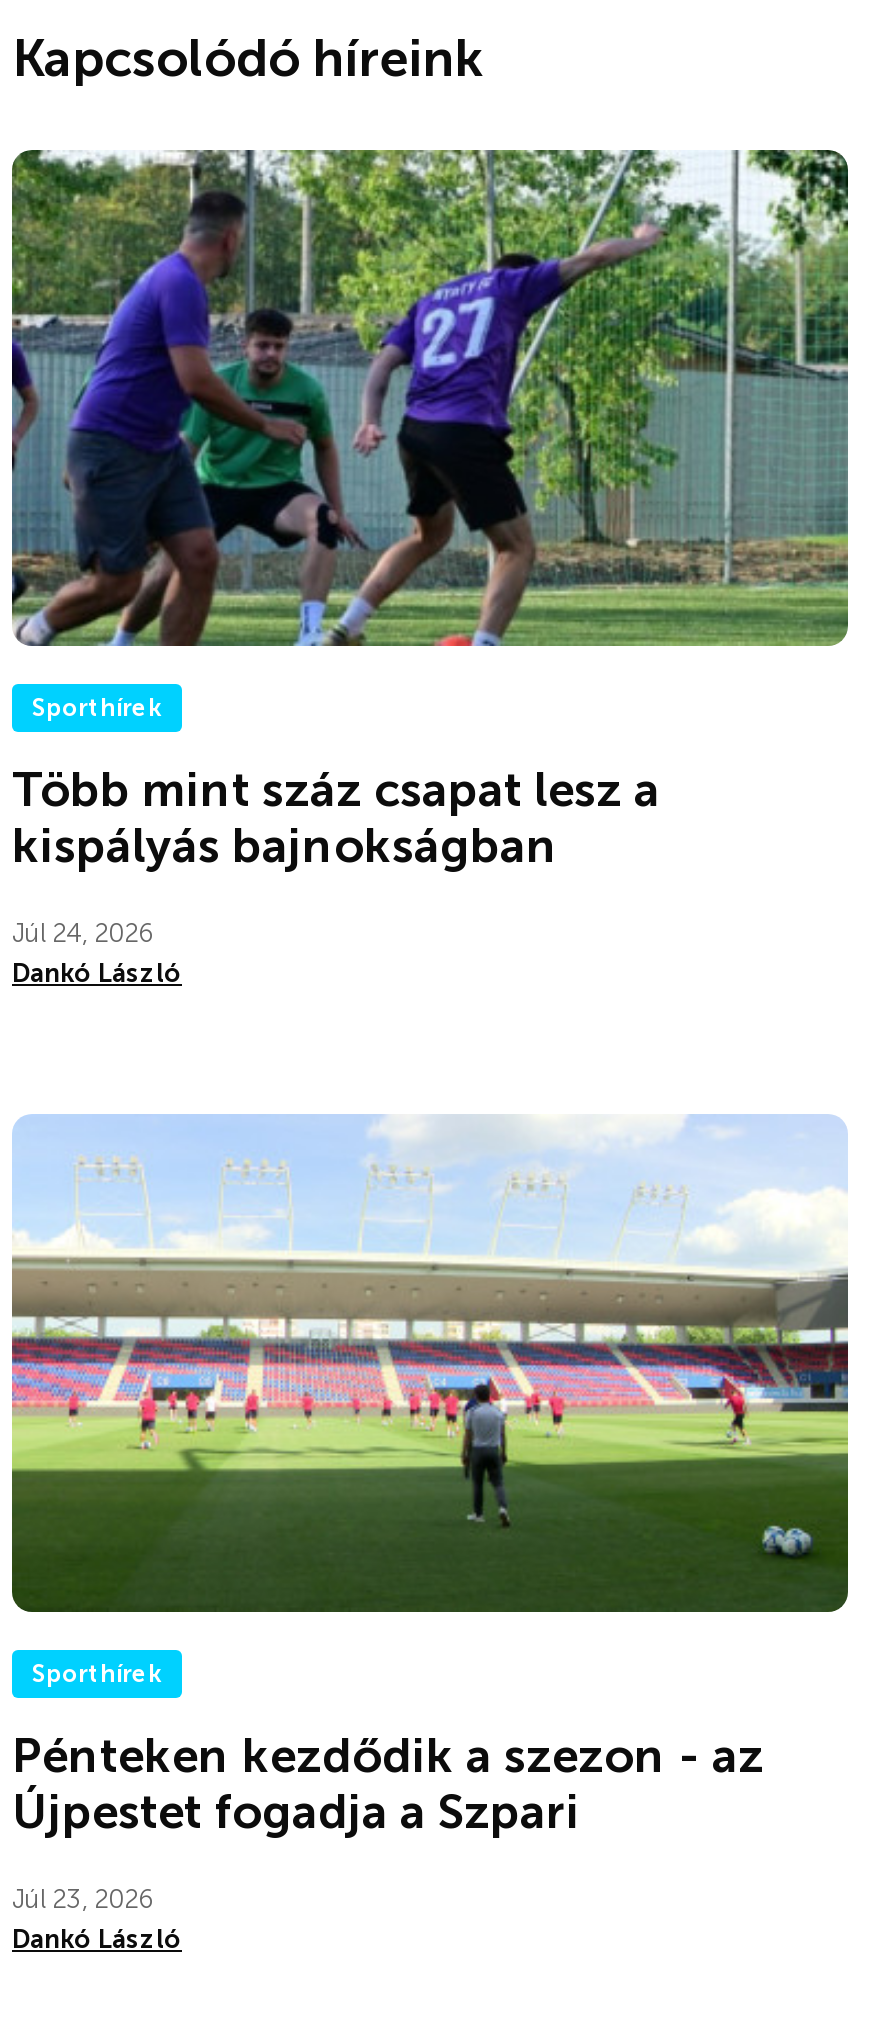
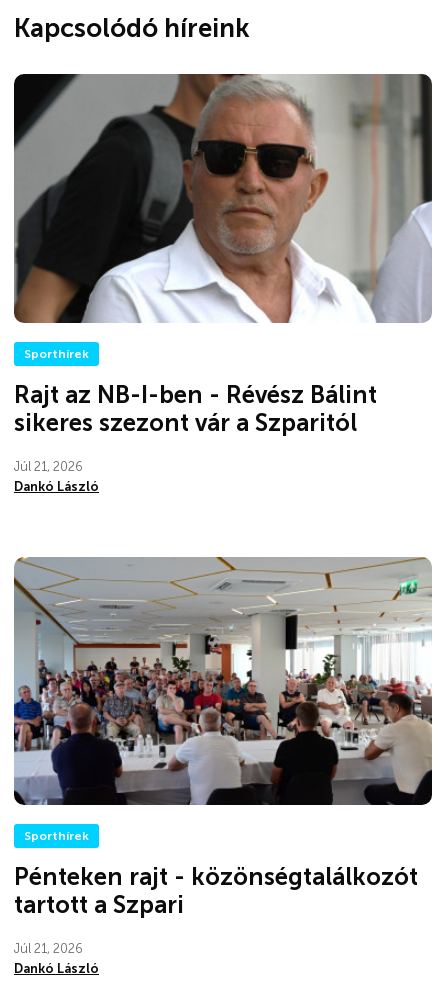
- [image]
+ [image]

- Több mint száz csapat lesz a
- kispályás bajnokságban
+ Rajt az NB-I-ben - Révész Bálint
+ sikeres szezont vár a Szparitól

- Júl 24, 2026
+ Júl 21, 2026

- [image]
+ [image]

- Pénteken kezdődik a szezon - az
- Újpestet fogadja a Szpari
+ Pénteken rajt - közönségtalálkozót
+ tartott a Szpari

- Júl 23, 2026
+ Júl 21, 2026
